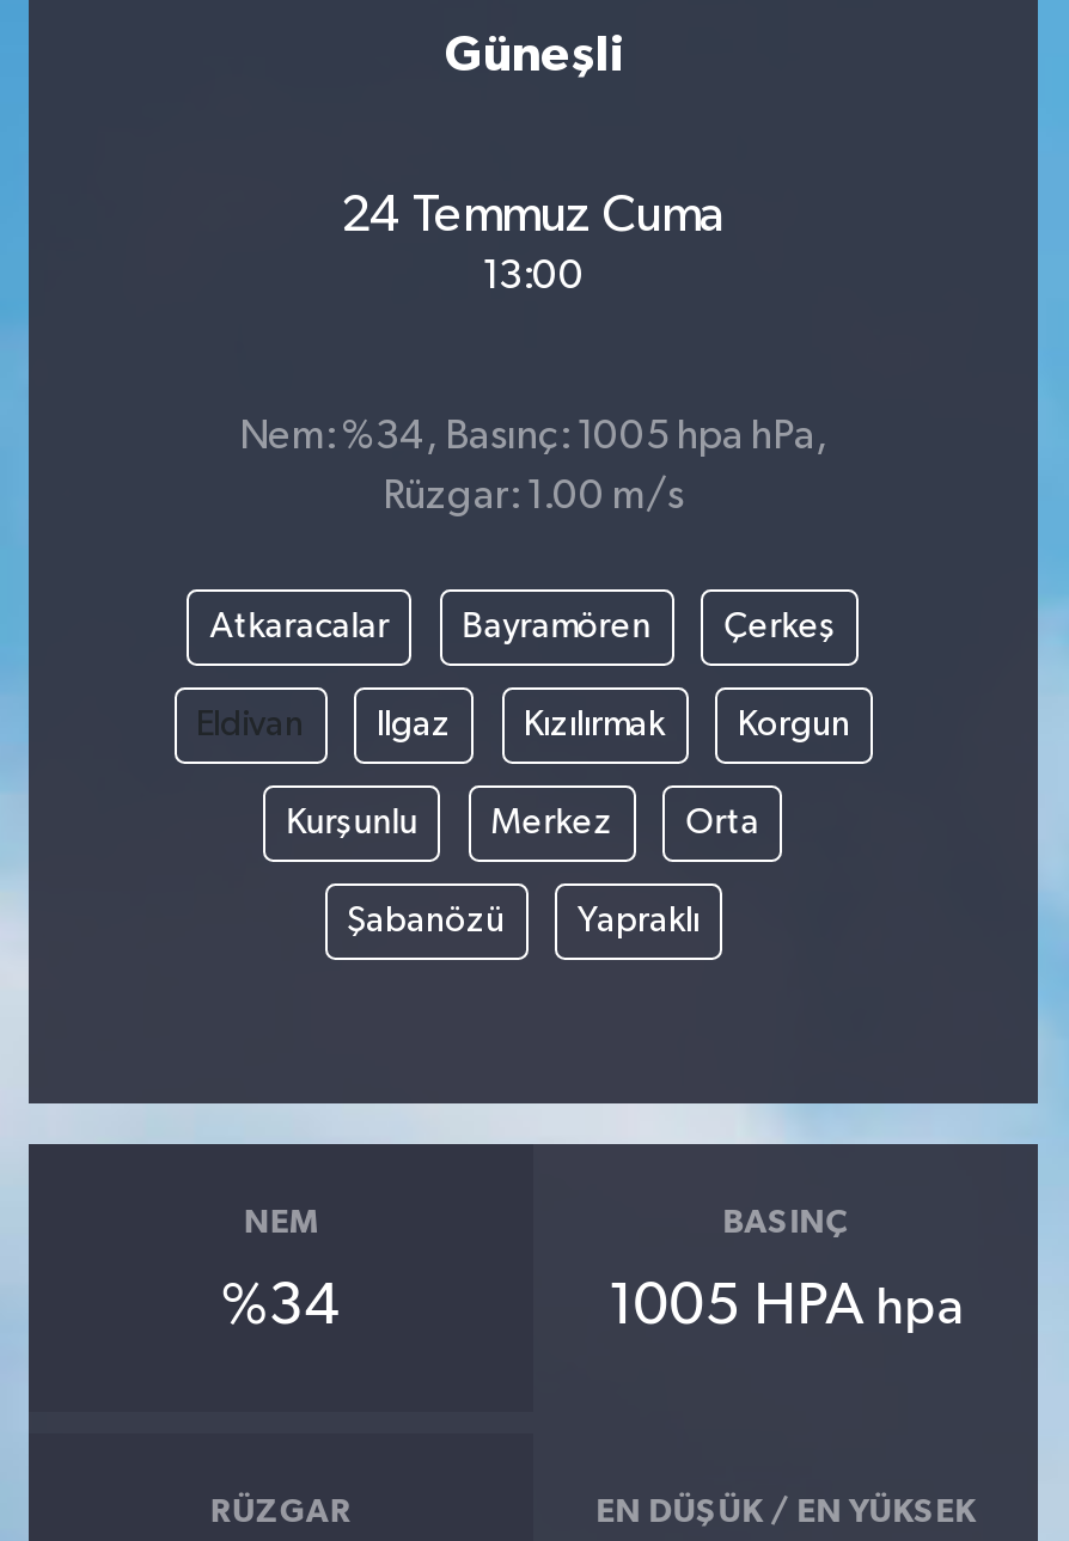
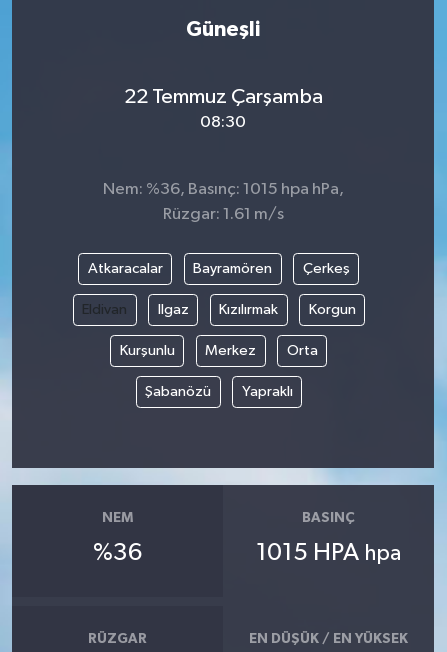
- 24 Temmuz Cuma
+ 22 Temmuz Çarşamba

- 13:00
+ 08:30

- Nem: %34, Basınç: 1005 hpa hPa,
+ Nem: %36, Basınç: 1015 hpa hPa,

- Rüzgar: 1.00 m/s
+ Rüzgar: 1.61 m/s

- %34
+ %36

- 1005 HPA hpa
+ 1015 HPA hpa
